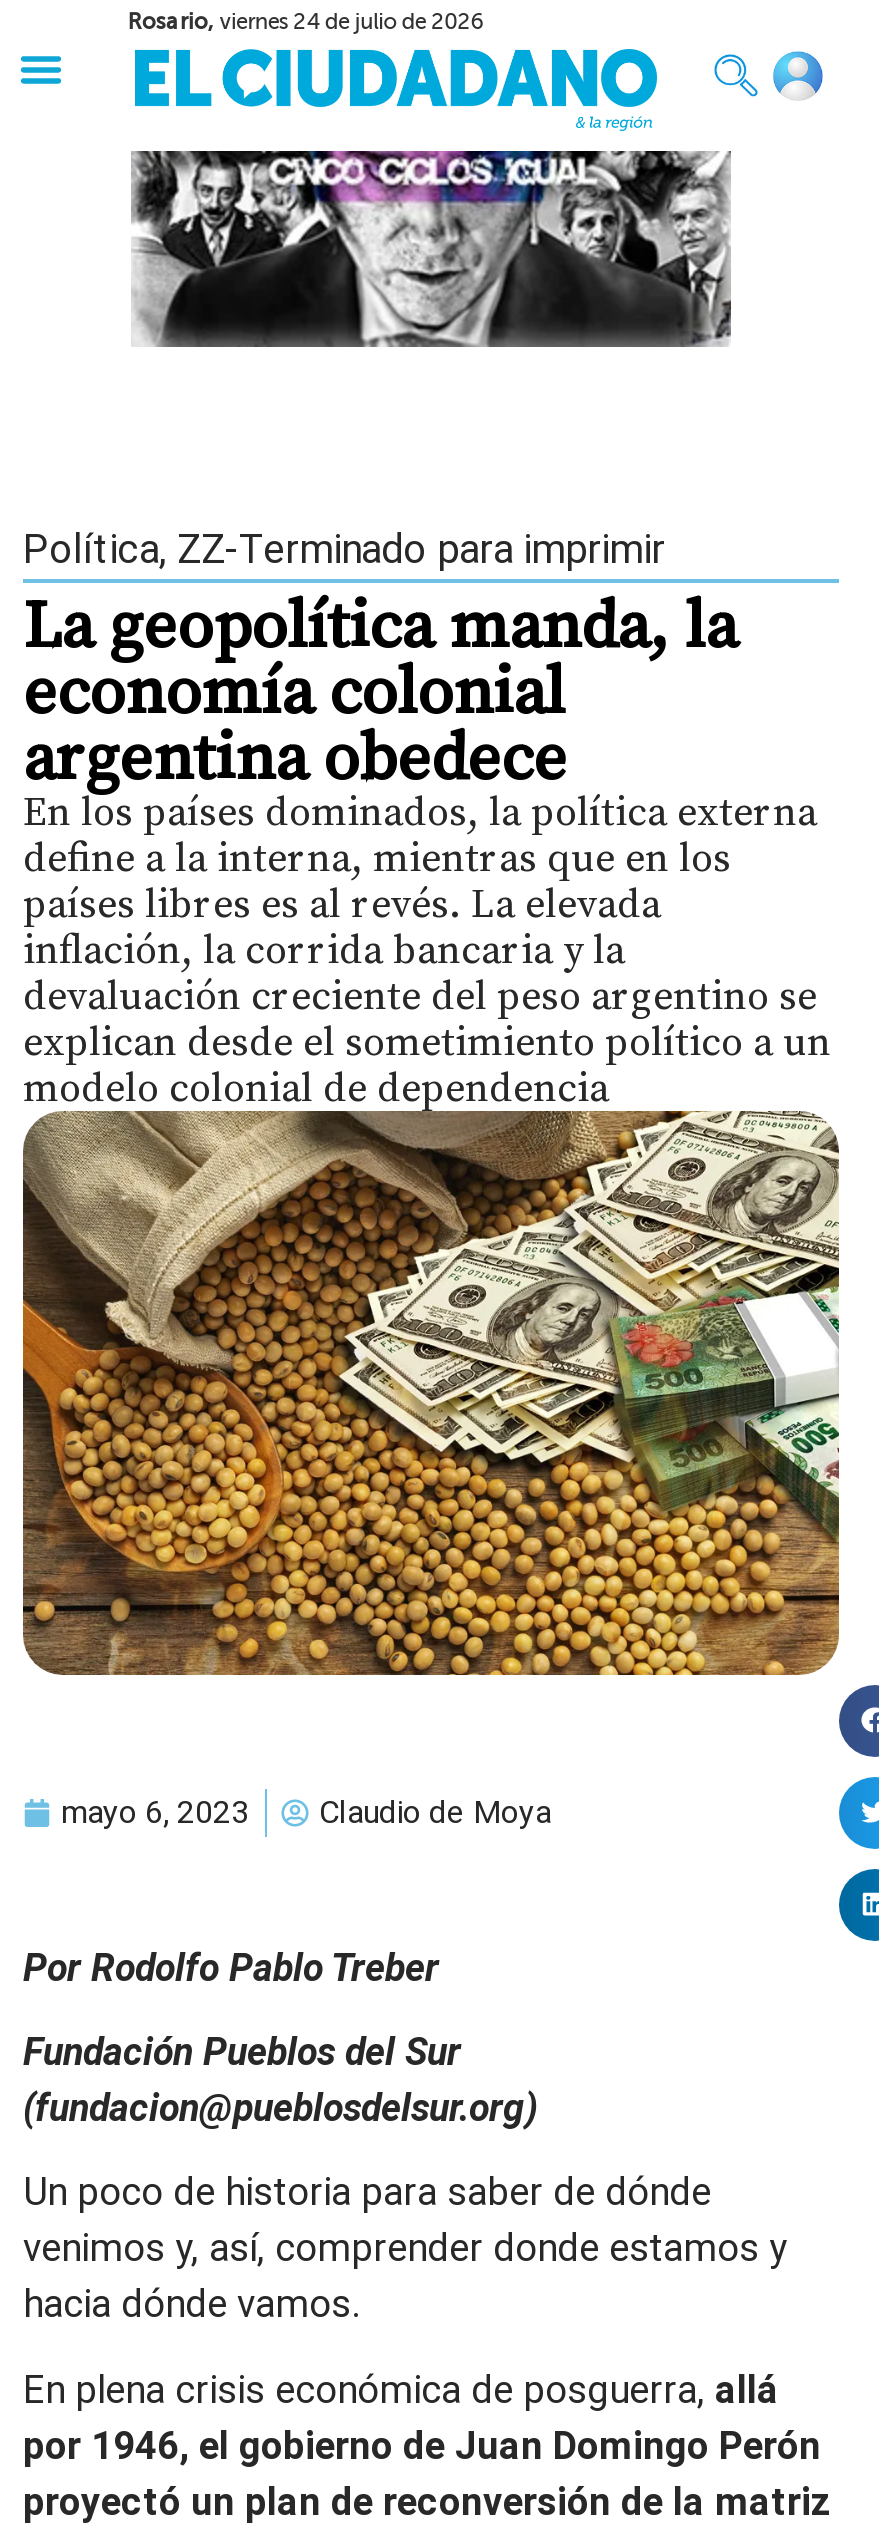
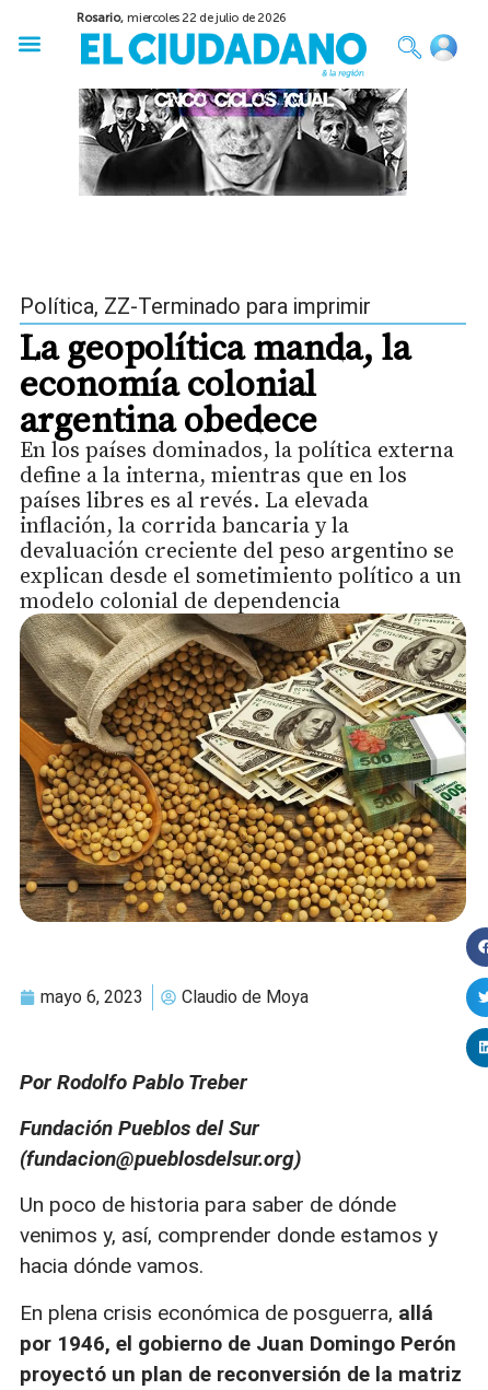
- Rosario, viernes 24 de julio de 2026
+ Rosario, miercoles 22 de julio de 2026
